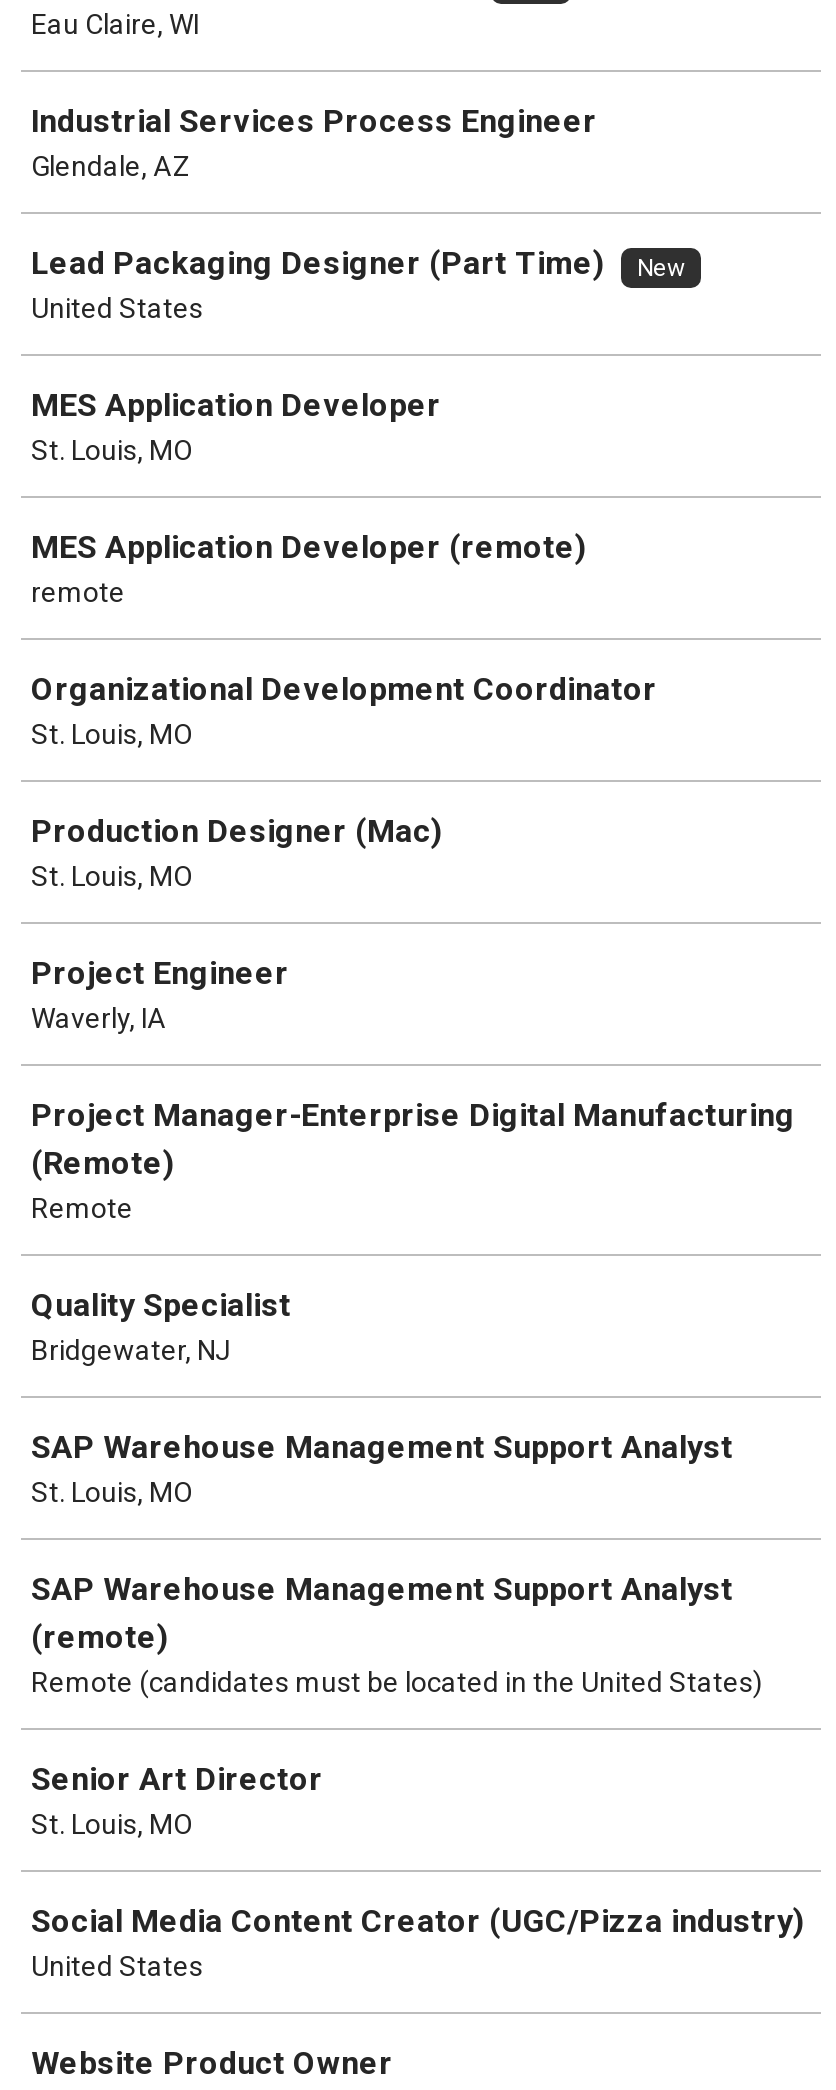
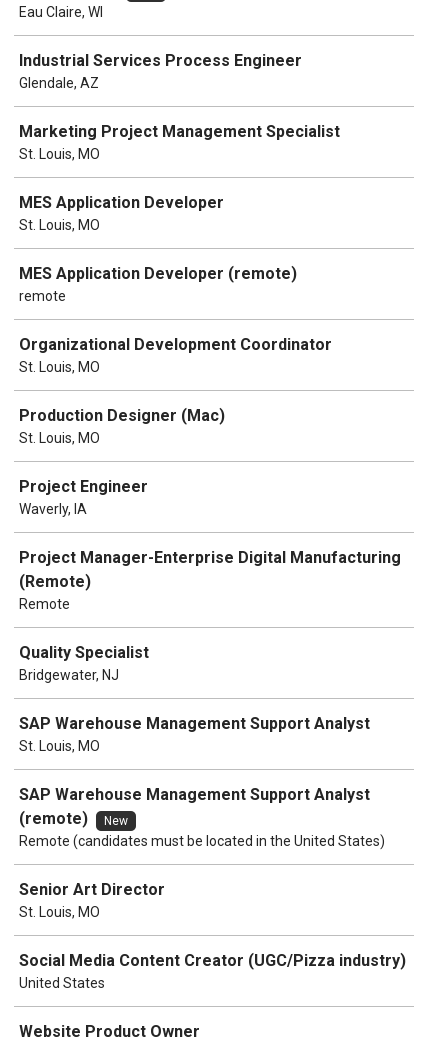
- Lead Packaging Designer (Part Time)
- New
- United States
+ Marketing Project Management Specialist
+ St. Louis, MO

+ New
